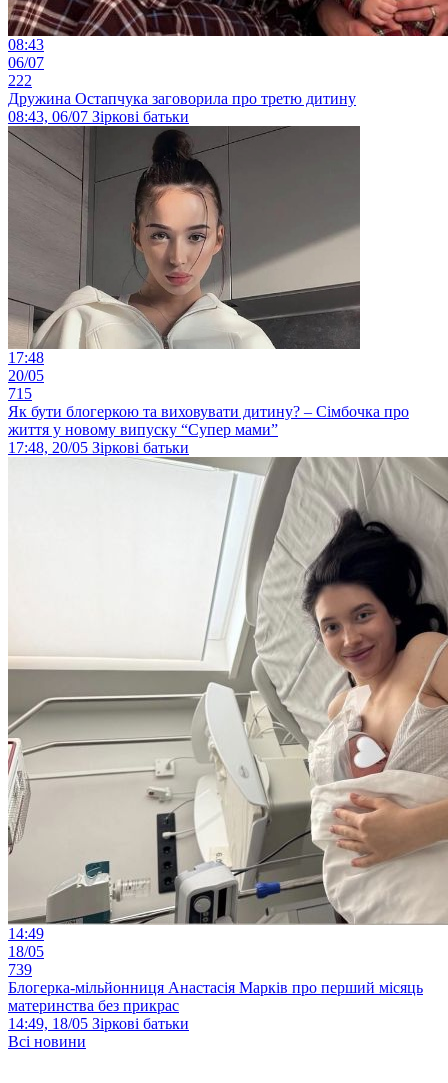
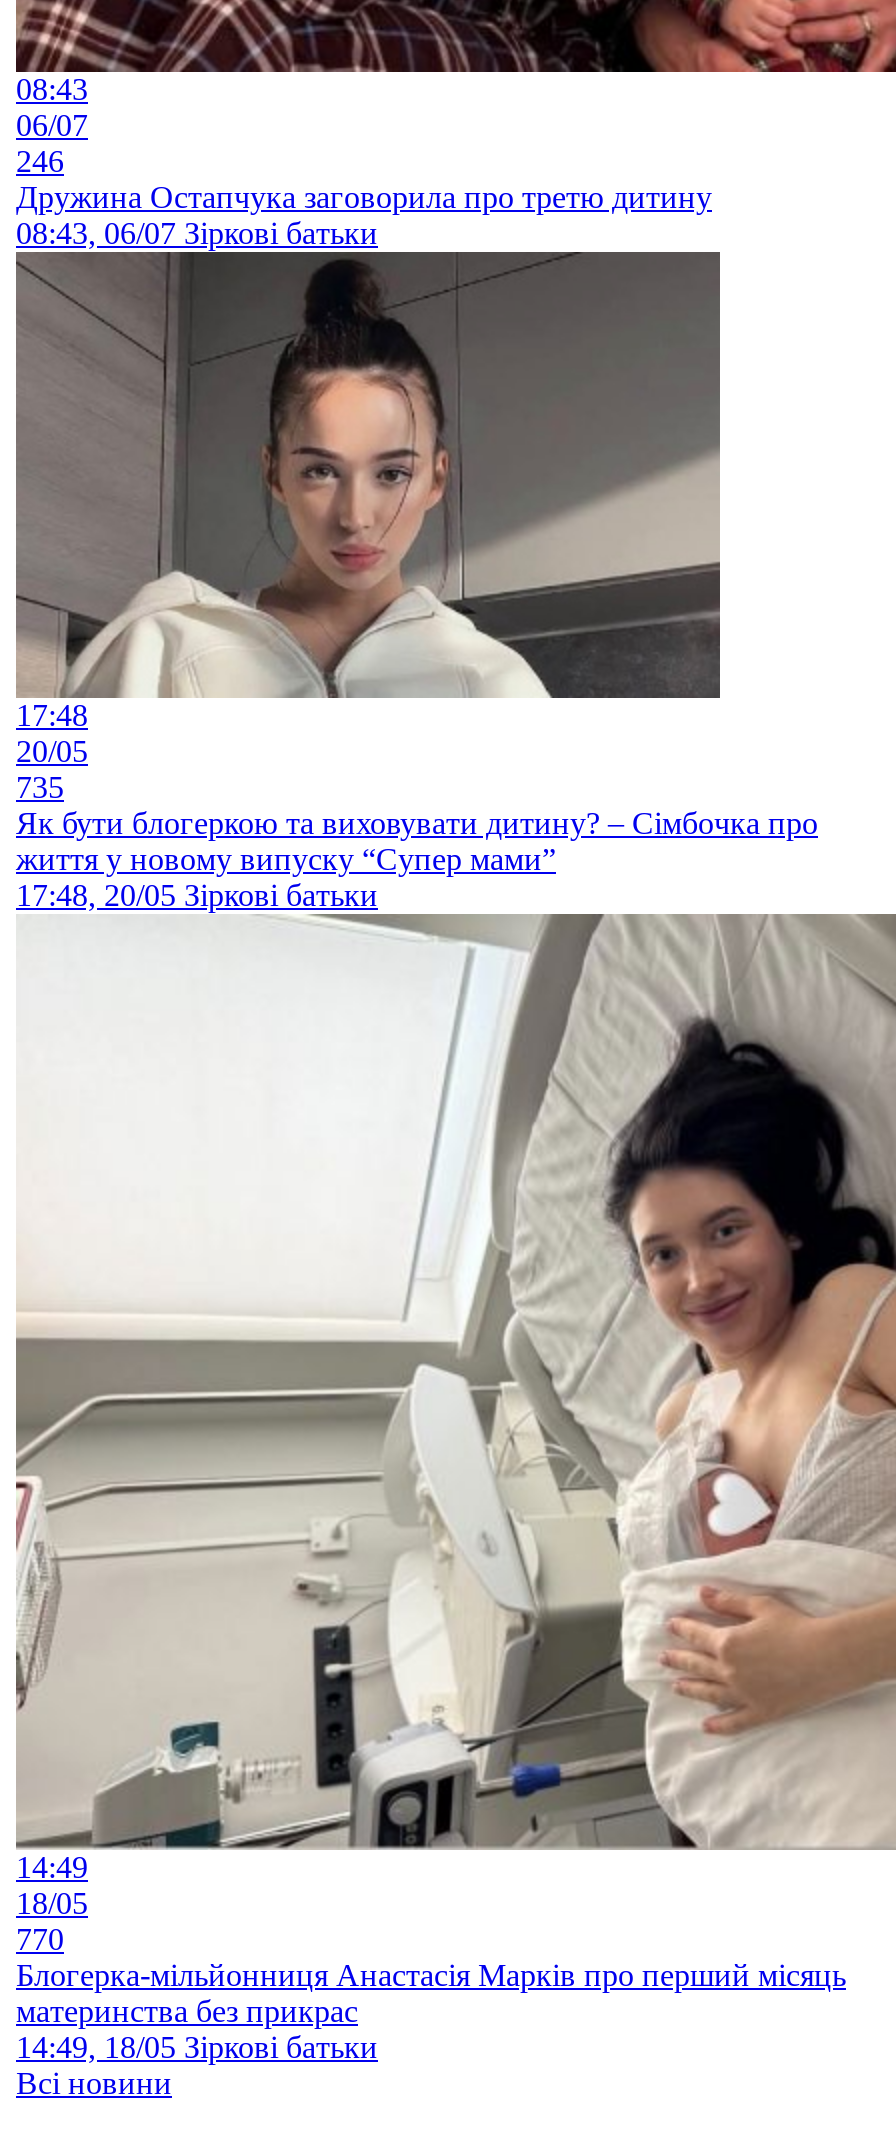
- 222
+ 246

- 715
+ 735

- 739
+ 770
